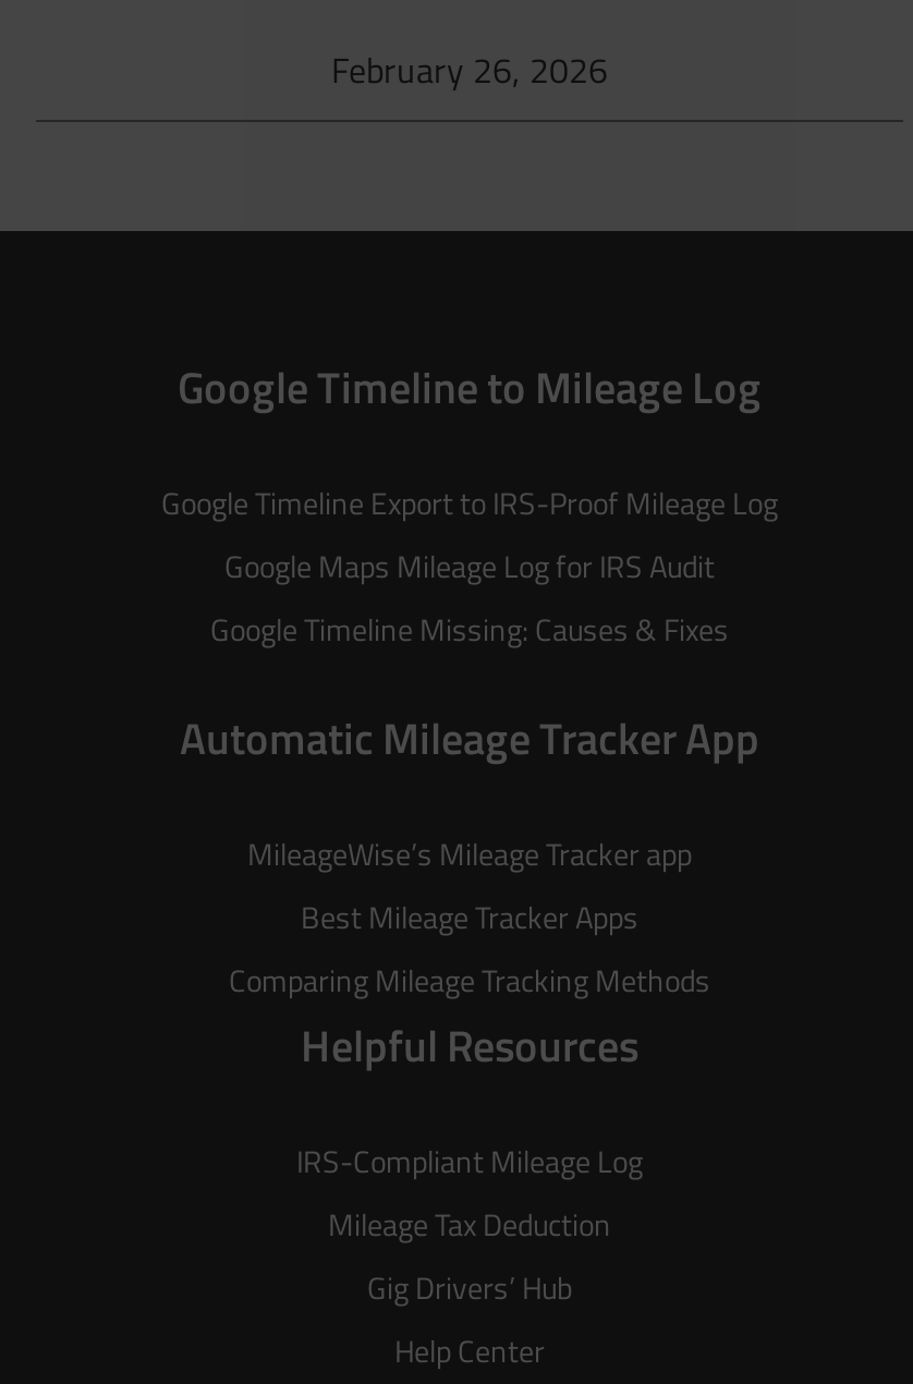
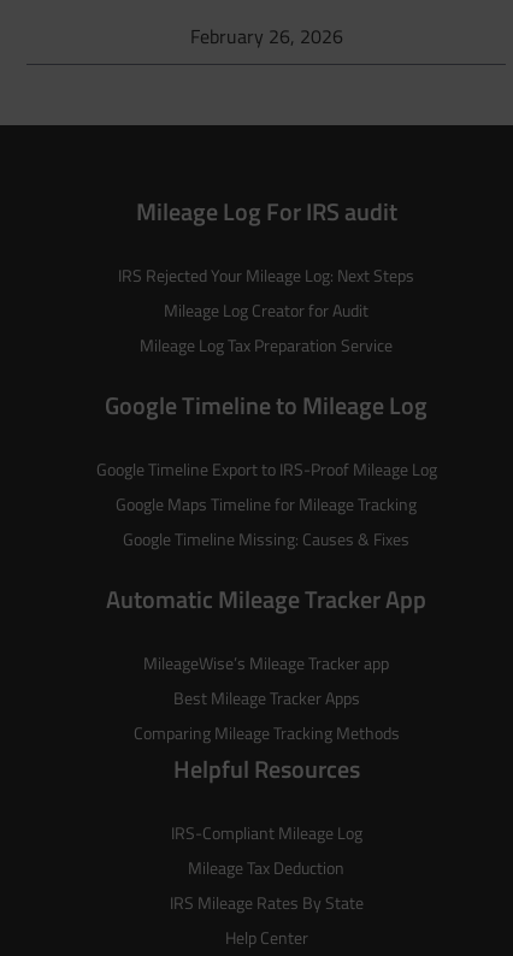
+ Mileage Log For IRS audit
+ IRS Rejected Your Mileage Log: Next Steps
+ Mileage Log Creator for Audit
+ Mileage Log Tax Preparation Service

- Google Maps Mileage Log for IRS Audit
+ Google Maps Timeline for Mileage Tracking

- Gig Drivers’ Hub
+ IRS Mileage Rates By State
